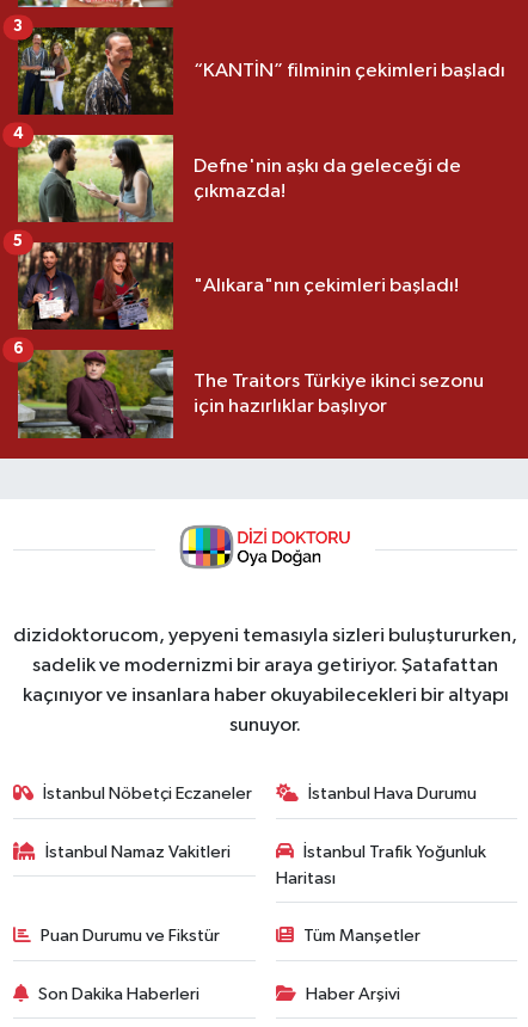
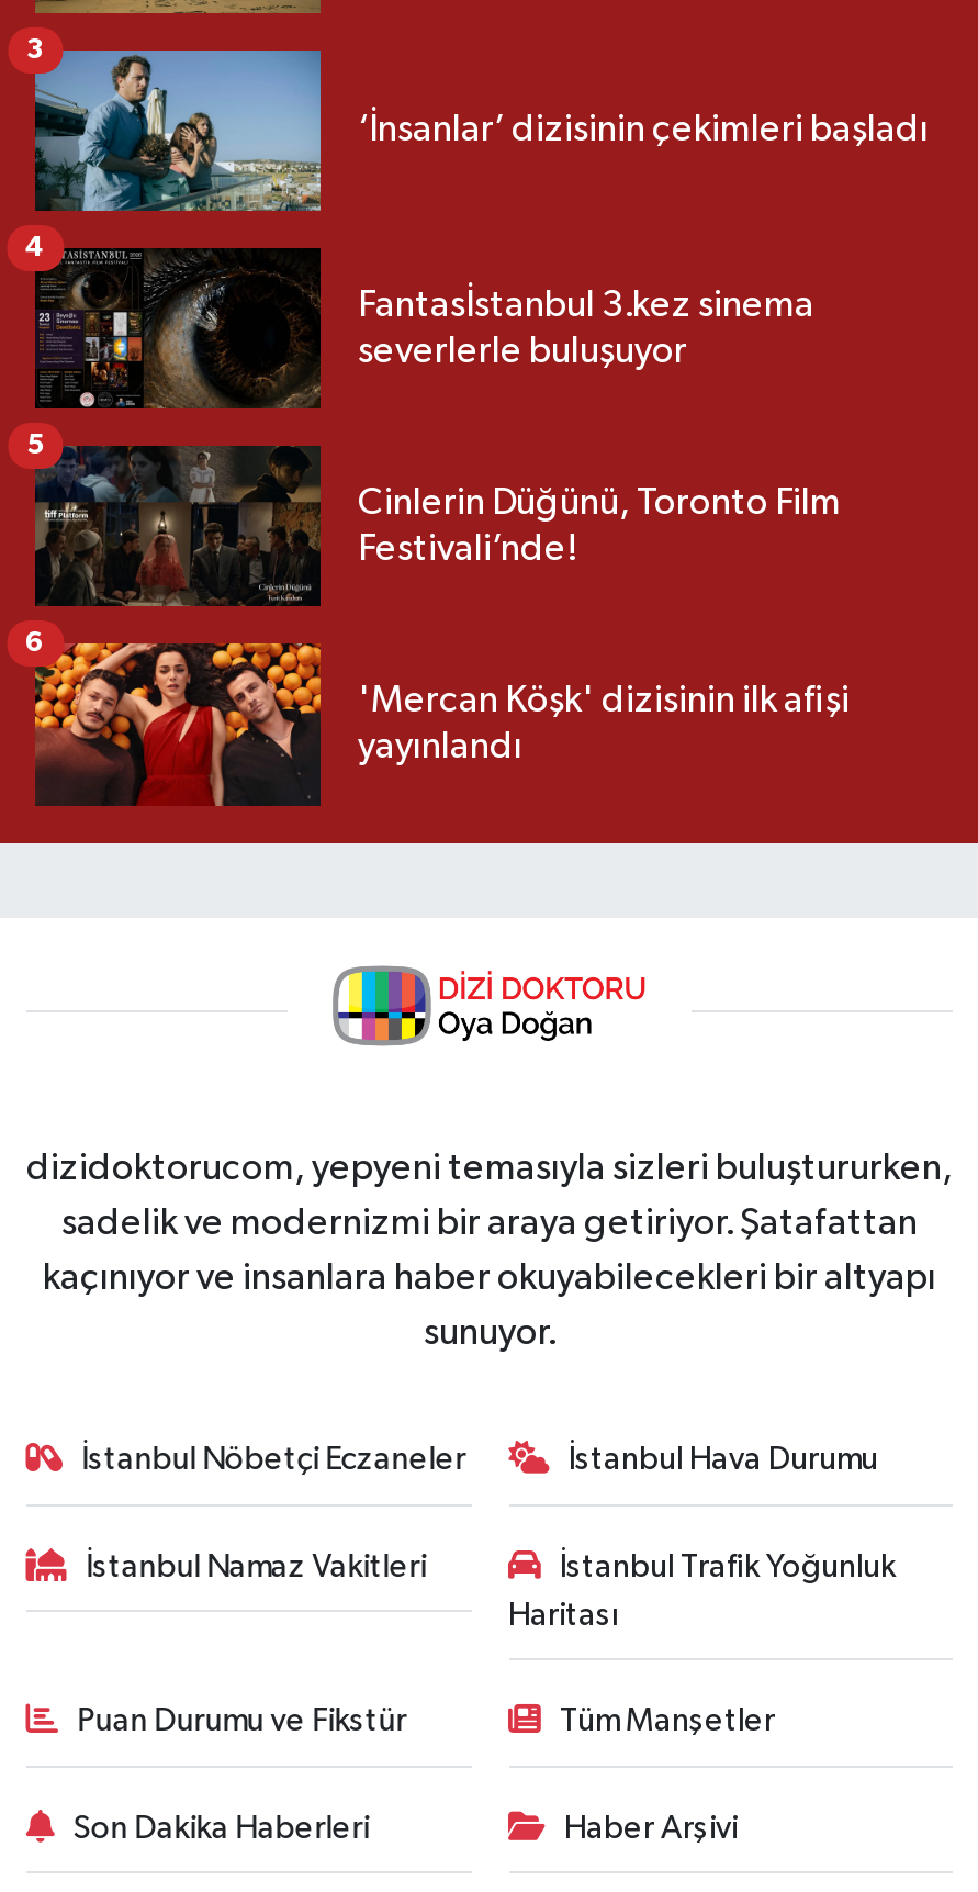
- [image]
- “KANTİN” filminin çekimleri başladı
+ [image]
+ ‘İnsanlar’ dizisinin çekimleri başladı

- [image]
- Defne'nin aşkı da geleceği de
- çıkmazda!
+ [image]
+ Fantasİstanbul 3.kez sinema
+ severlerle buluşuyor

- [image]
- "Alıkara"nın çekimleri başladı!
+ [image]
+ Cinlerin Düğünü, Toronto Film
+ Festivali’nde!

- [image]
- The Traitors Türkiye ikinci sezonu
- için hazırlıklar başlıyor
+ [image]
+ 'Mercan Köşk' dizisinin ilk afişi
+ yayınlandı
